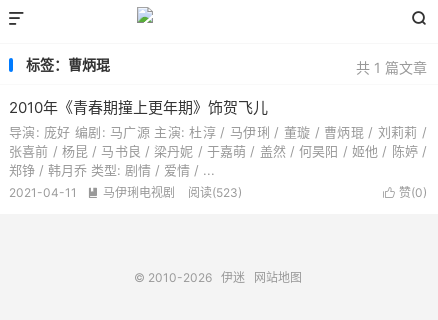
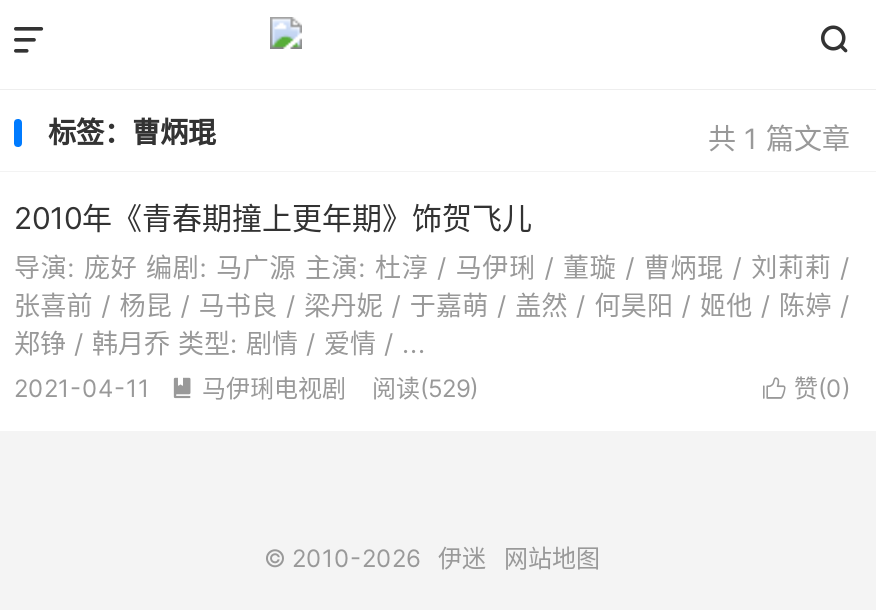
- 阅读(523)
+ 阅读(529)
